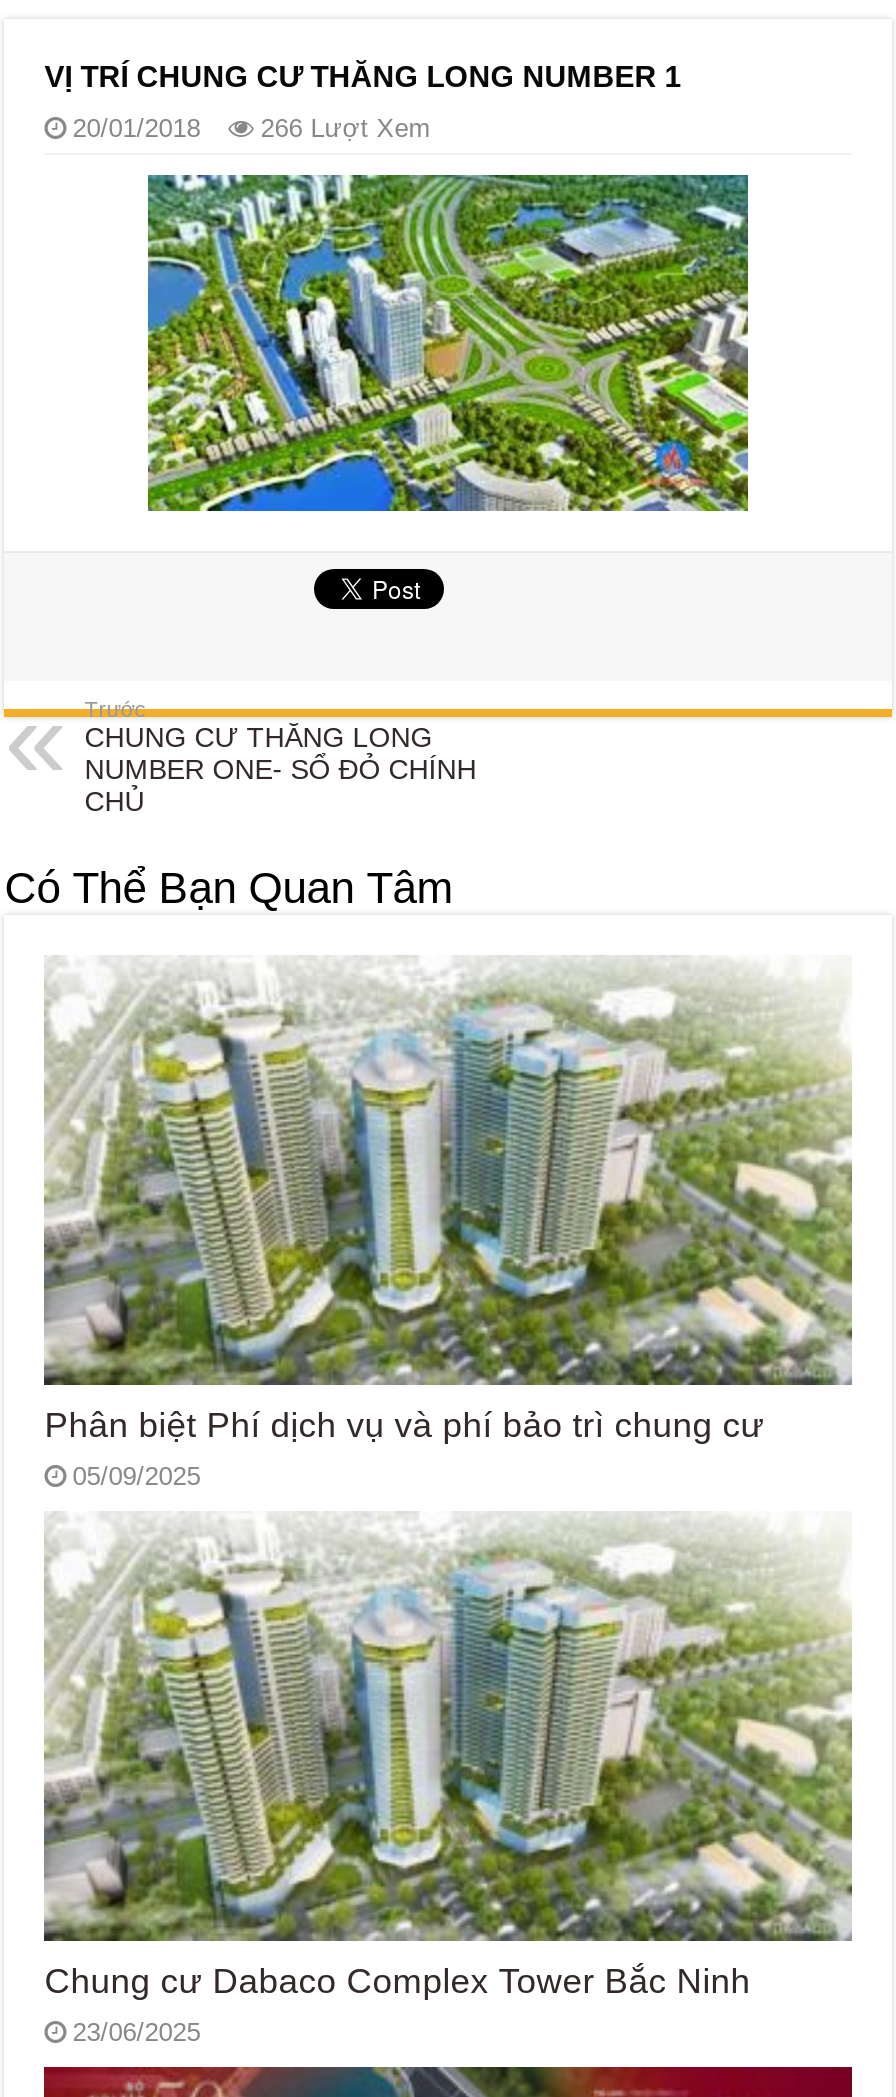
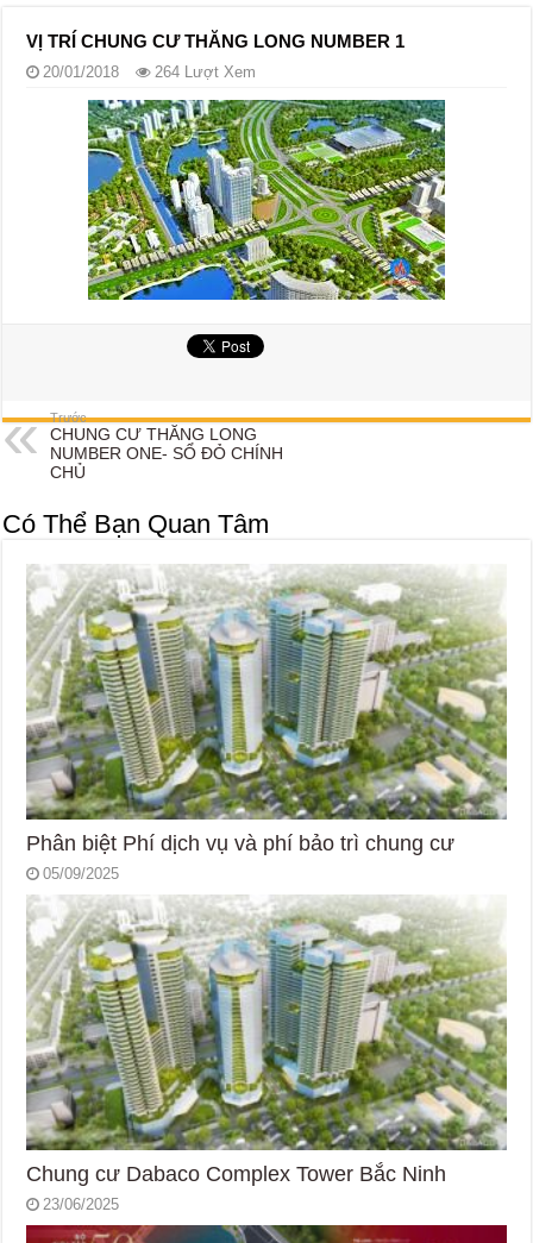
- 20/01/2018 266 Lượt Xem
+ 20/01/2018 264 Lượt Xem
